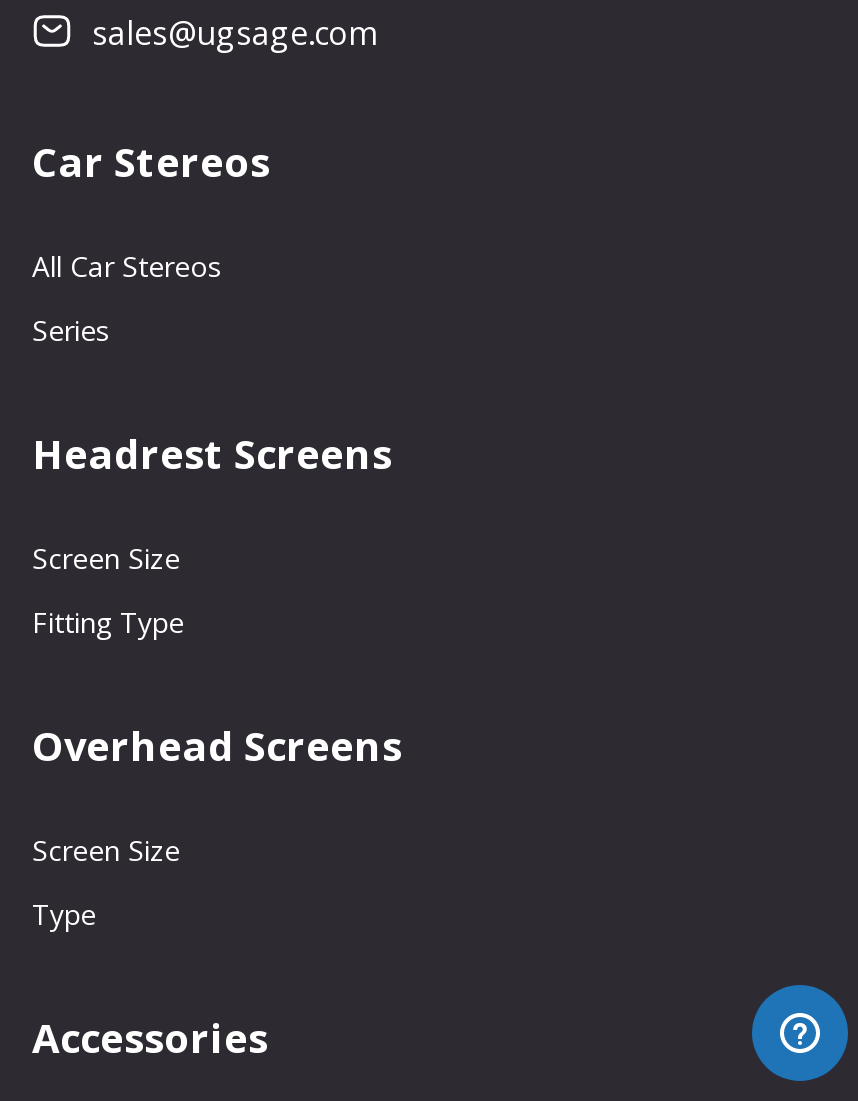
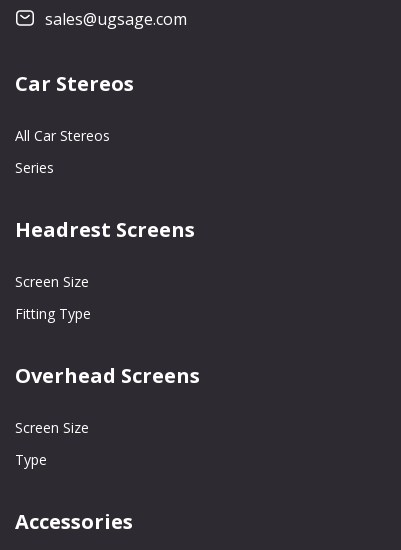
- [image]
